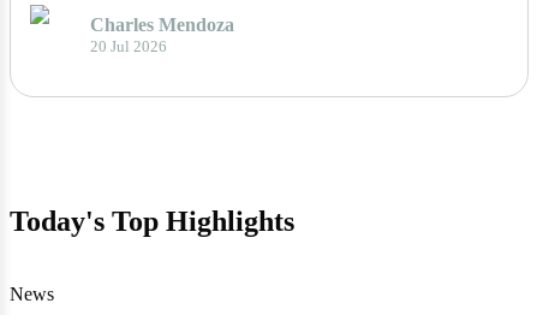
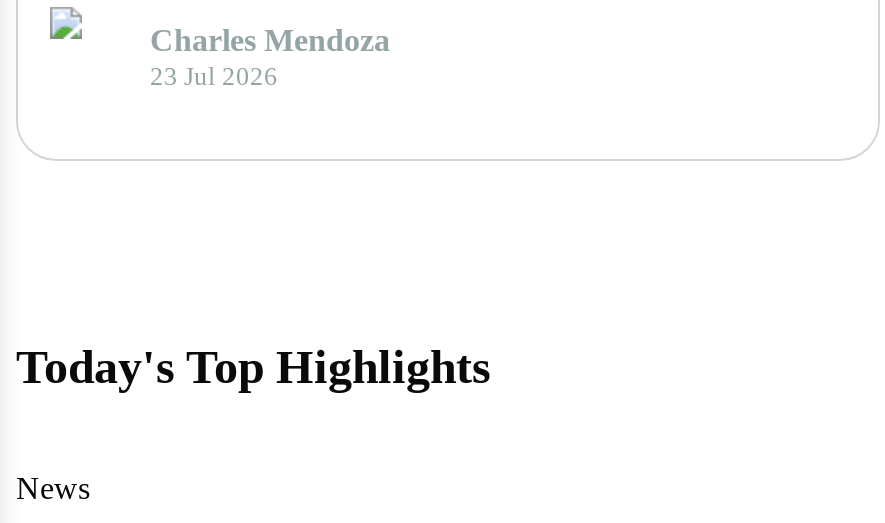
- 20 Jul 2026
+ 23 Jul 2026
